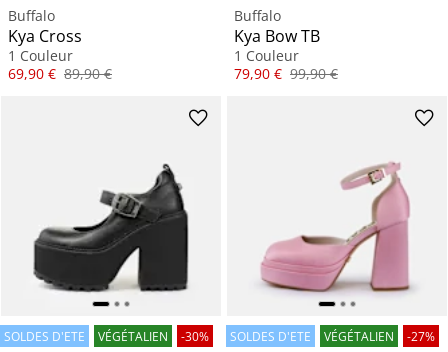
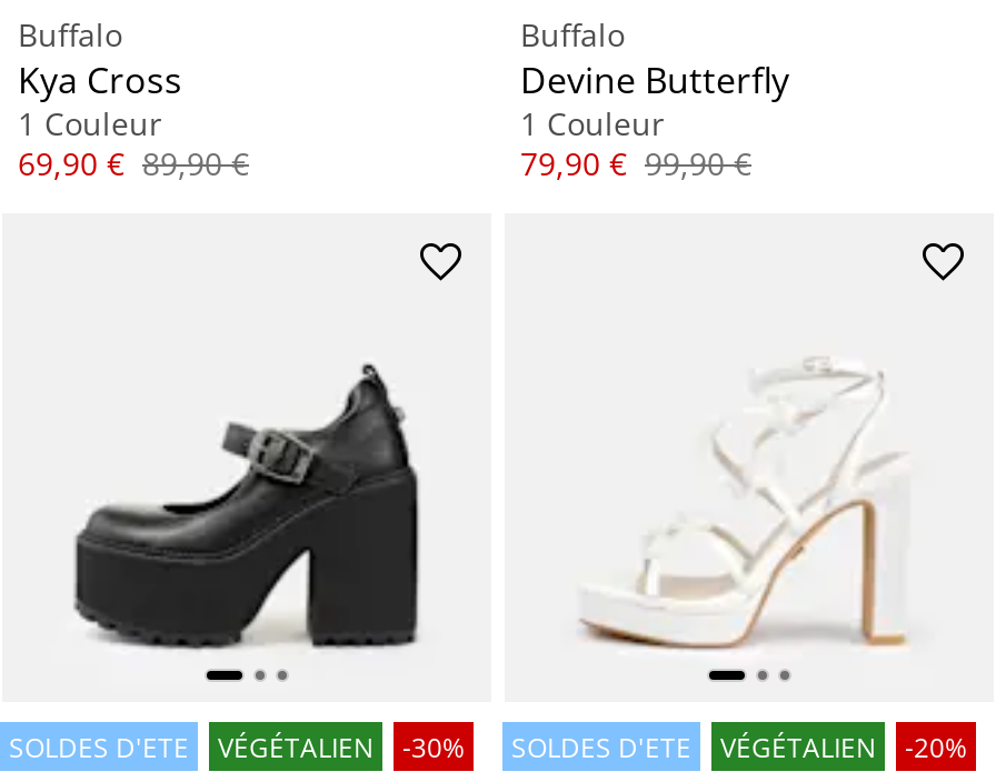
- Kya Bow TB
+ Devine Butterfly

- [image]
- SOLDES D'ETE VÉGÉTALIEN -30% SOLDES D'ETE VÉGÉTALIEN -27%
+ [image]
+ SOLDES D'ETE VÉGÉTALIEN -30% SOLDES D'ETE VÉGÉTALIEN -20%
